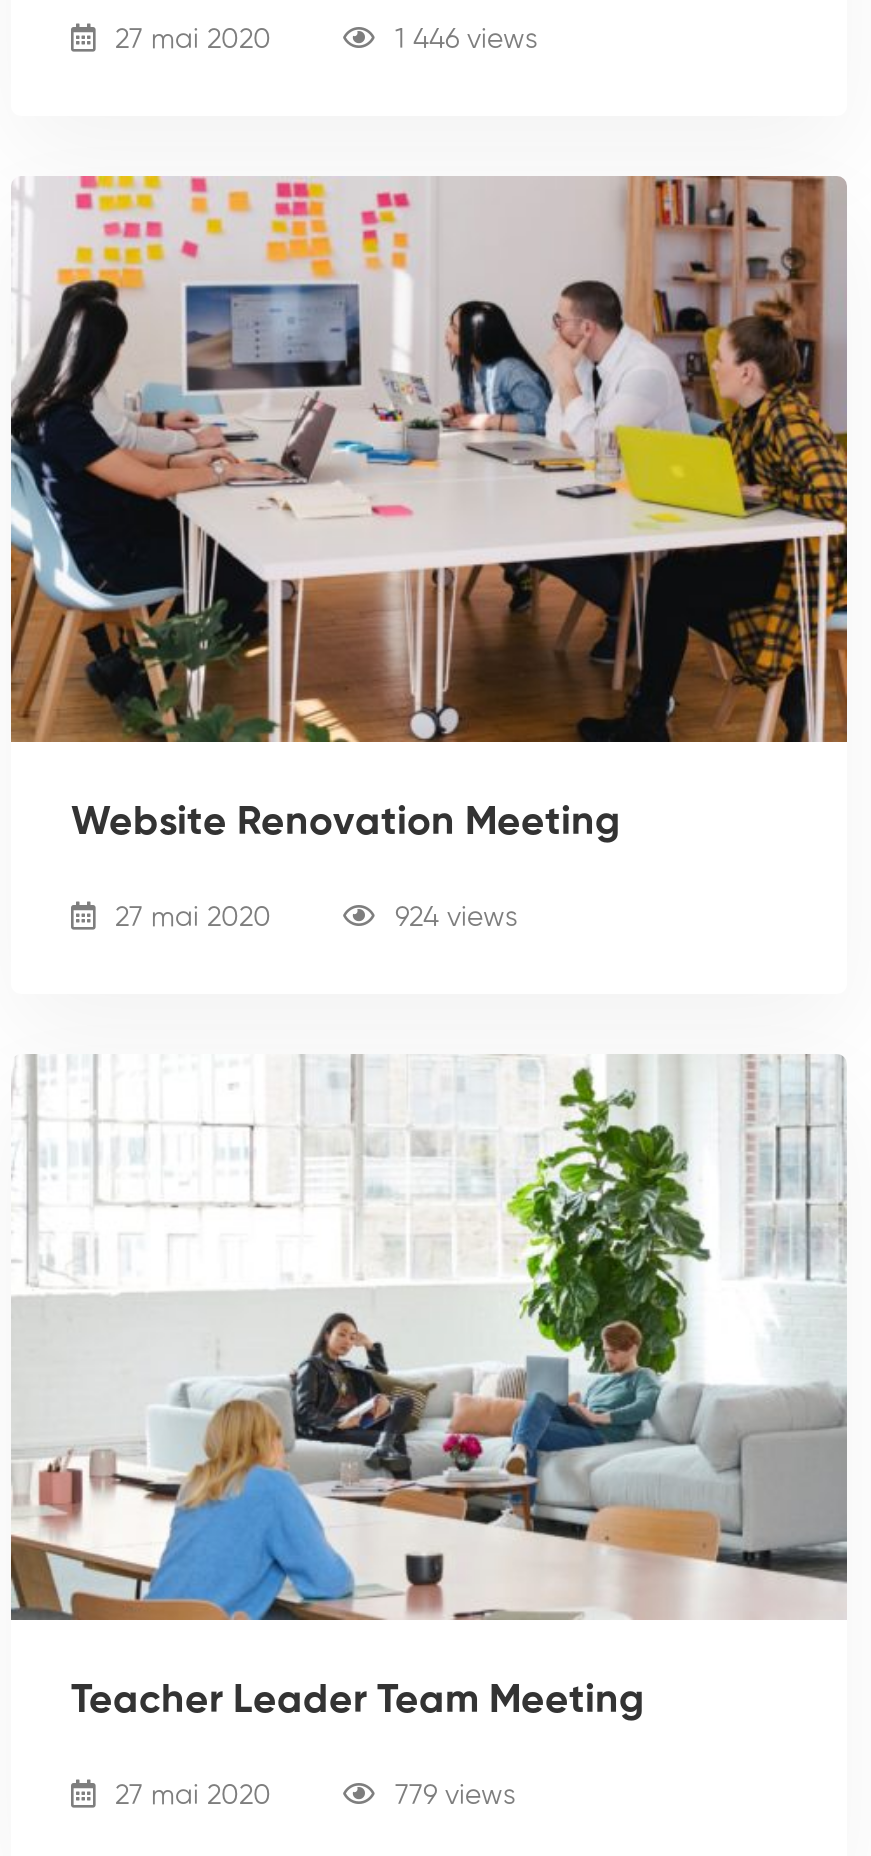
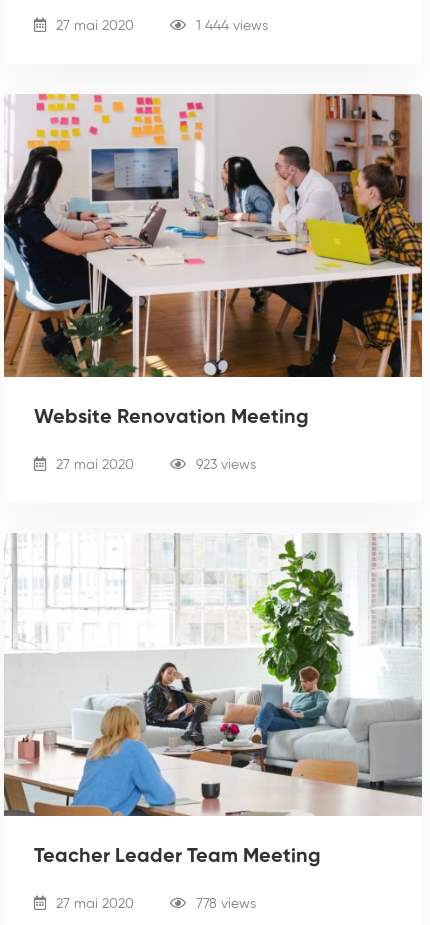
- 1 446 views
+ 1 444 views

- 924 views
+ 923 views

- 779 views
+ 778 views
